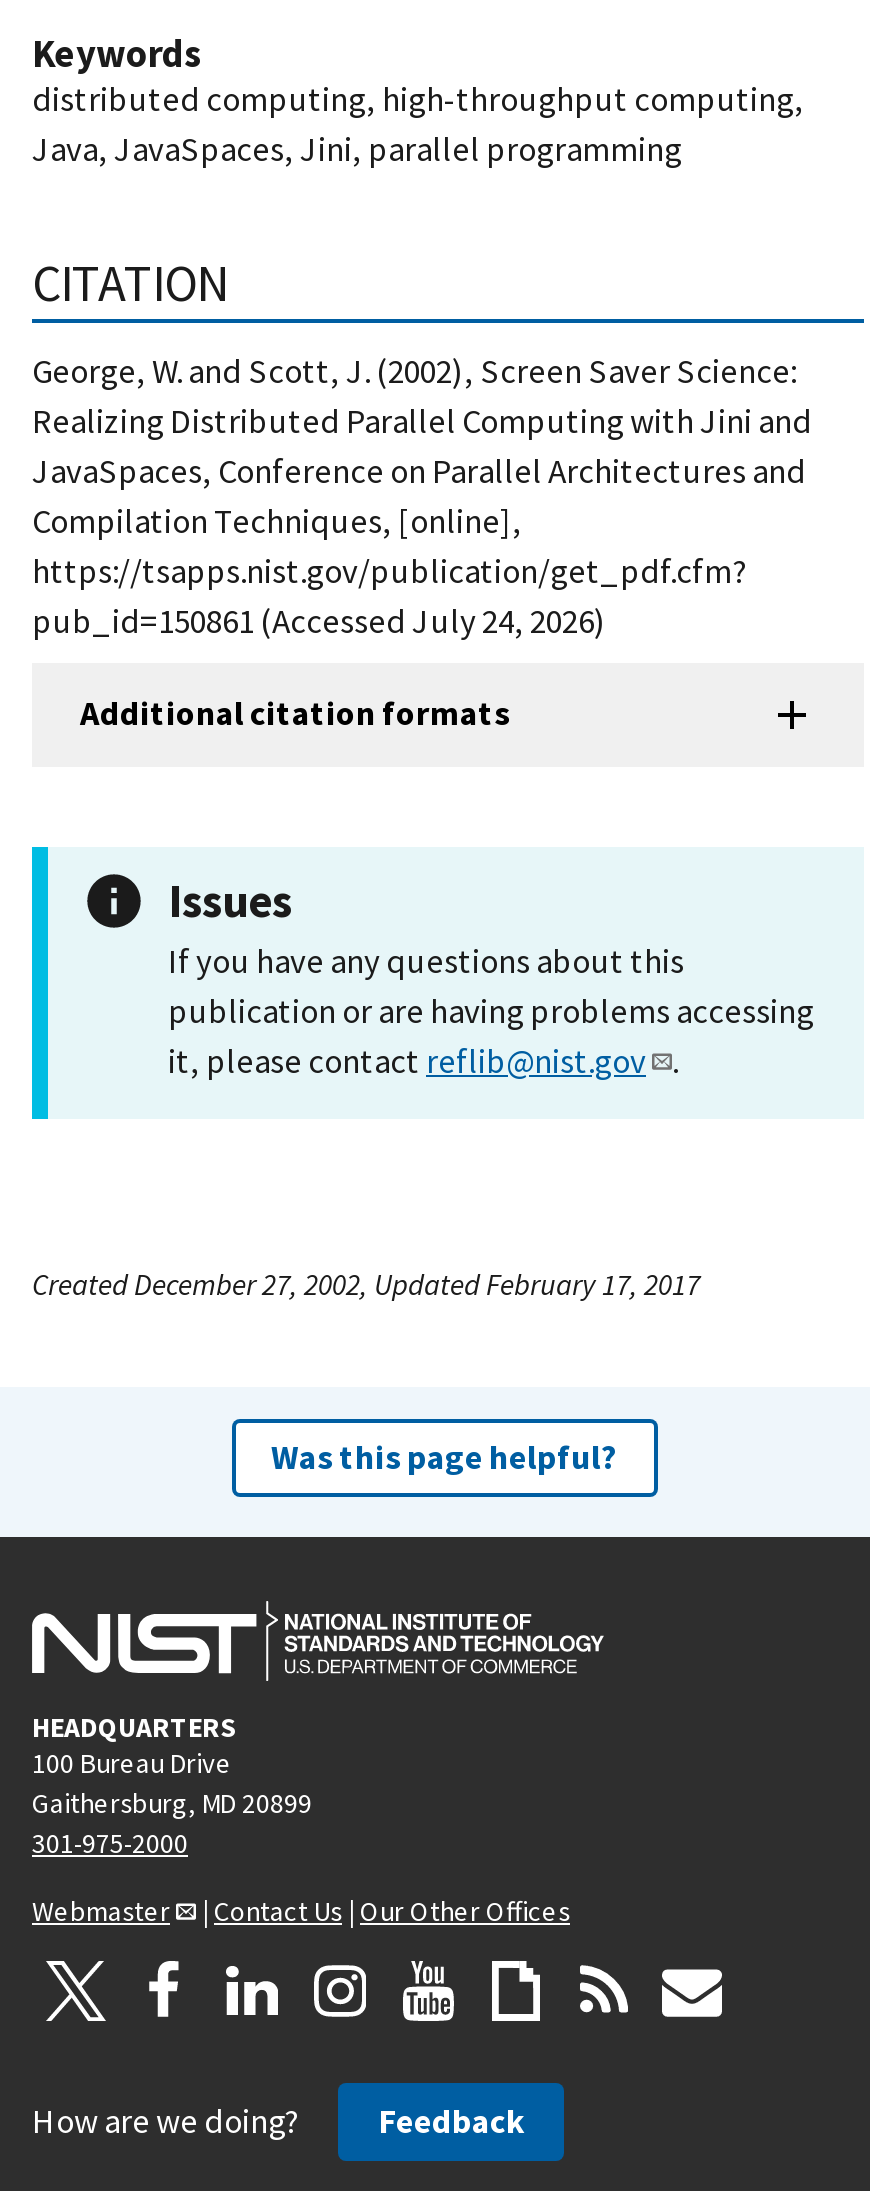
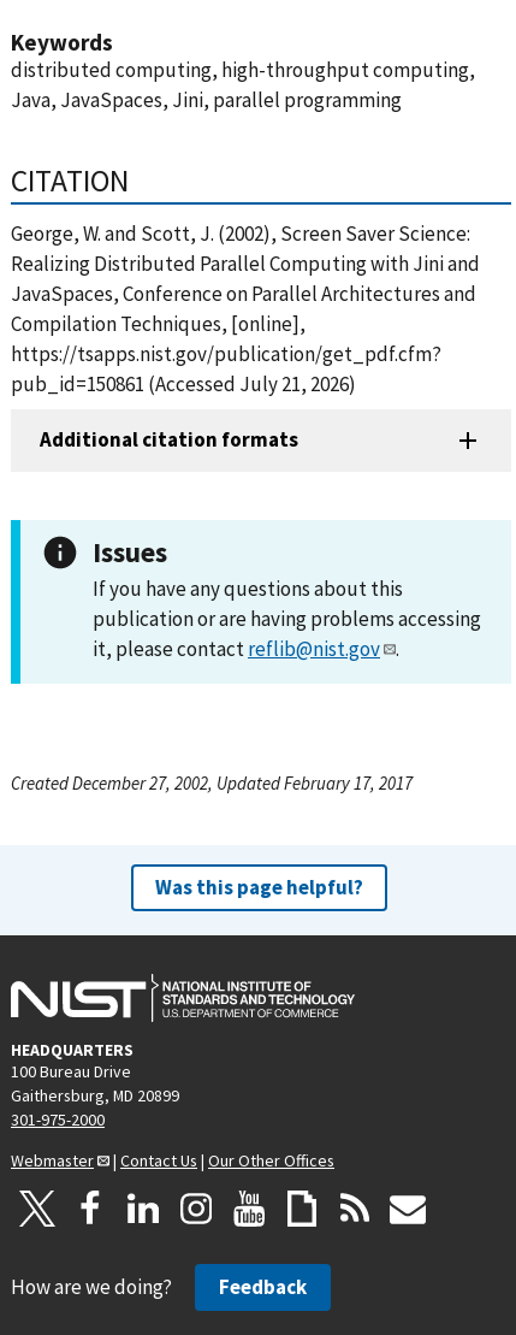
- pub_id=150861 (Accessed July 24, 2026)
+ pub_id=150861 (Accessed July 21, 2026)
